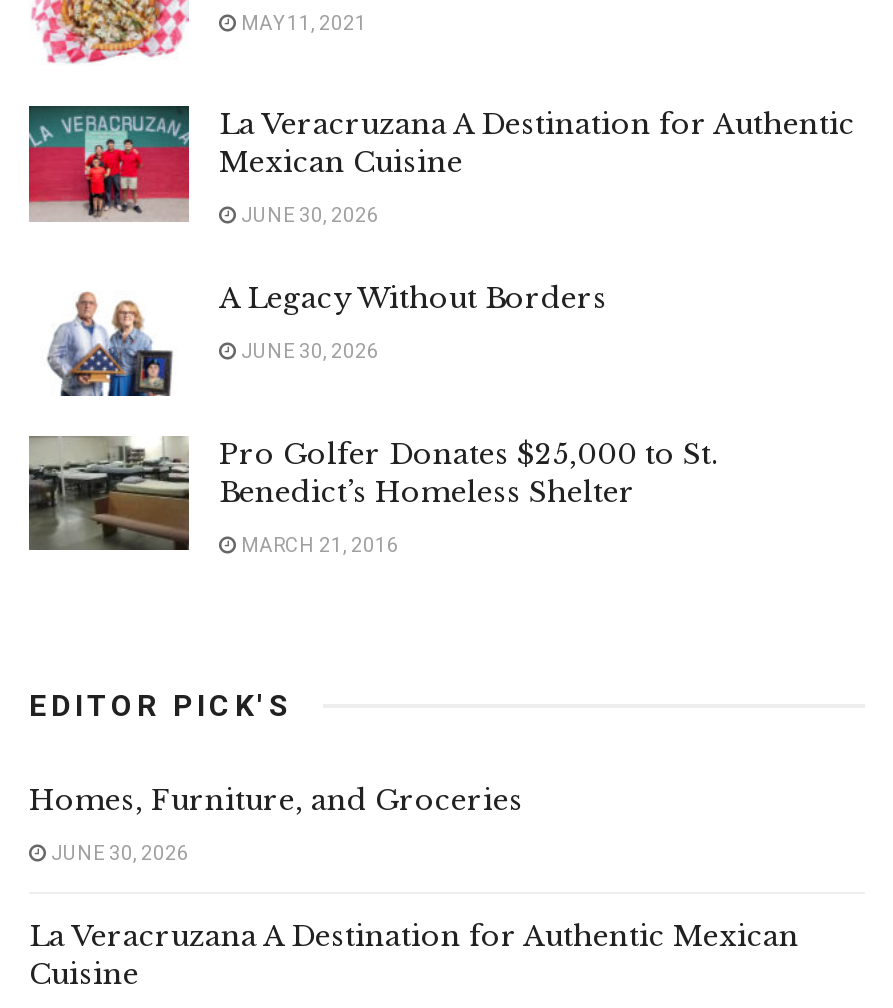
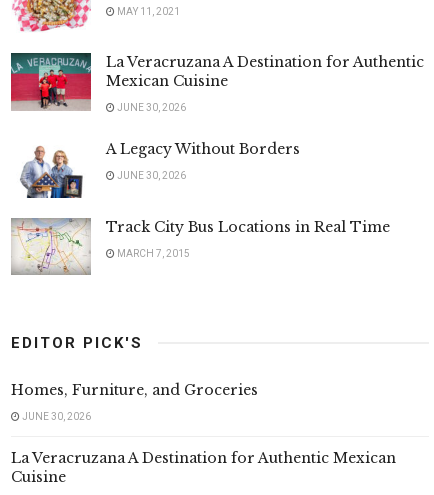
- [image]
- Pro Golfer Donates $25,000 to St.
- Benedict’s Homeless Shelter
+ [image]
+ Track City Bus Locations in Real Time

- MARCH 21, 2016
+ MARCH 7, 2015
